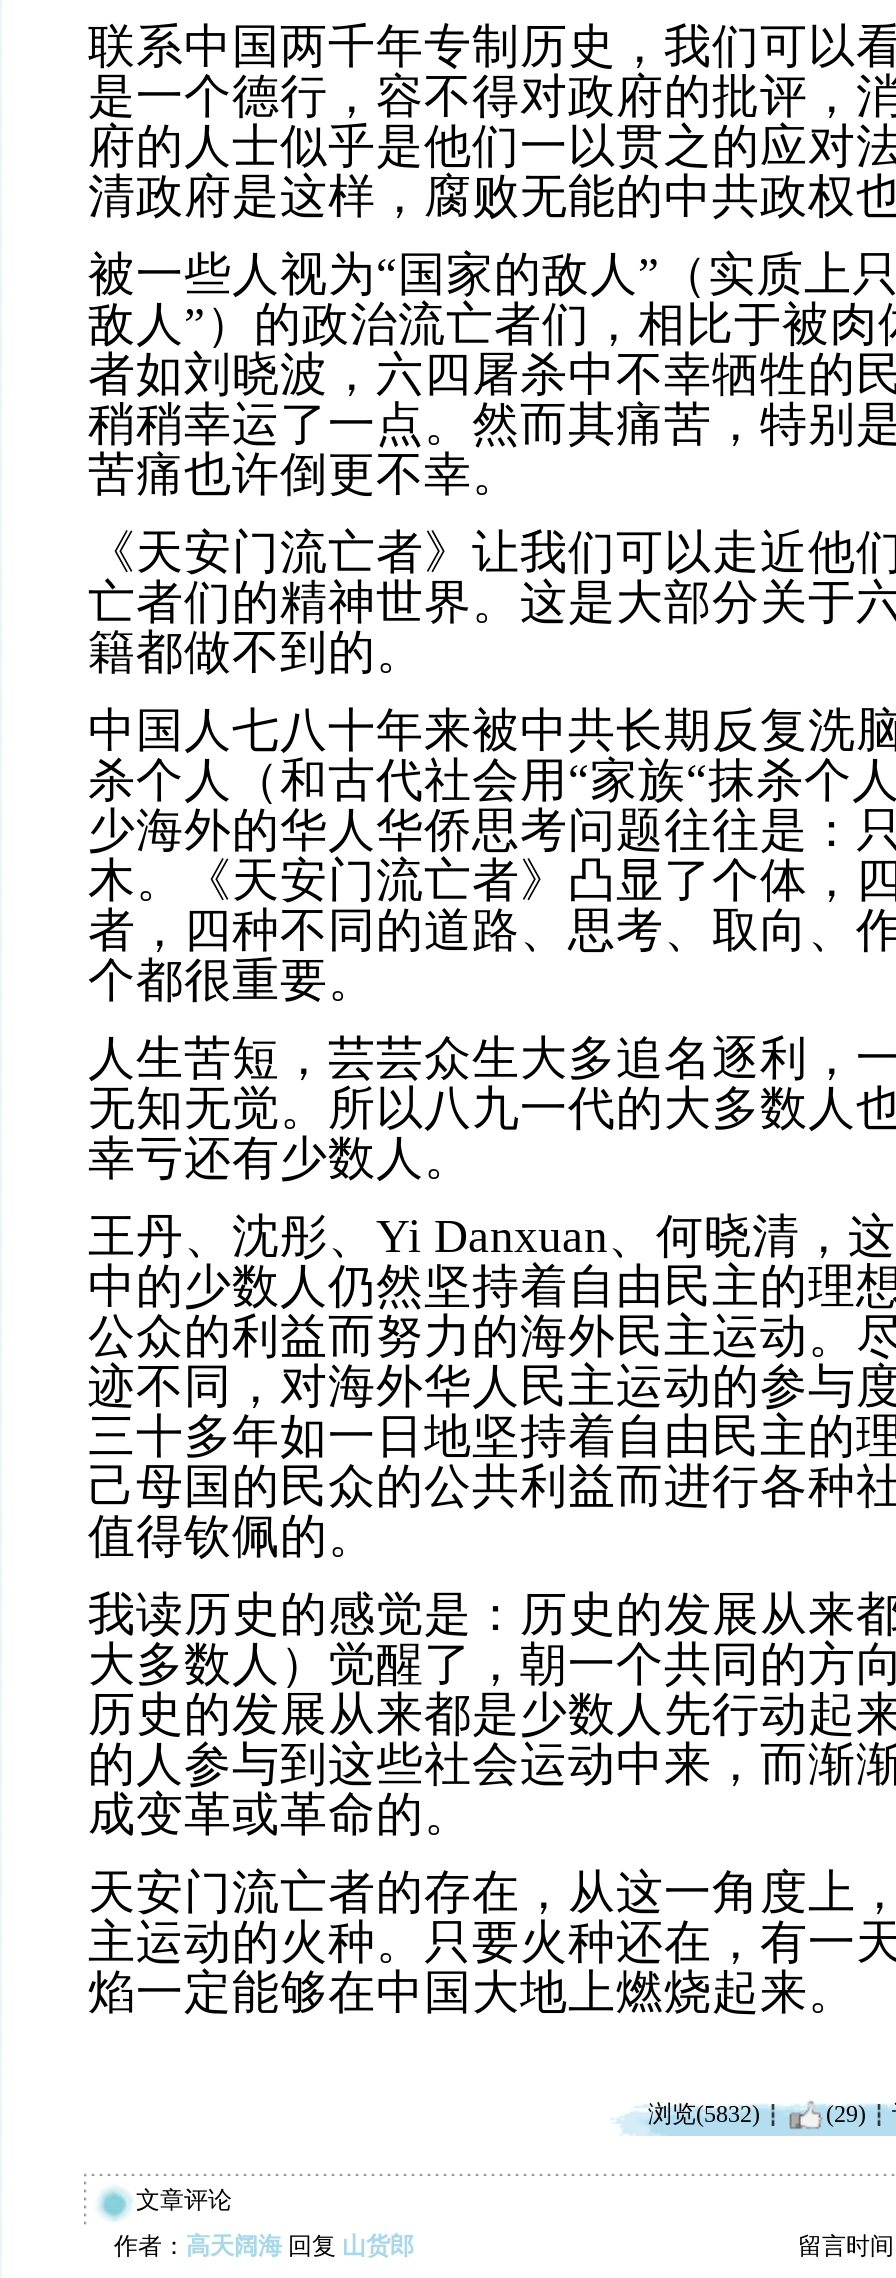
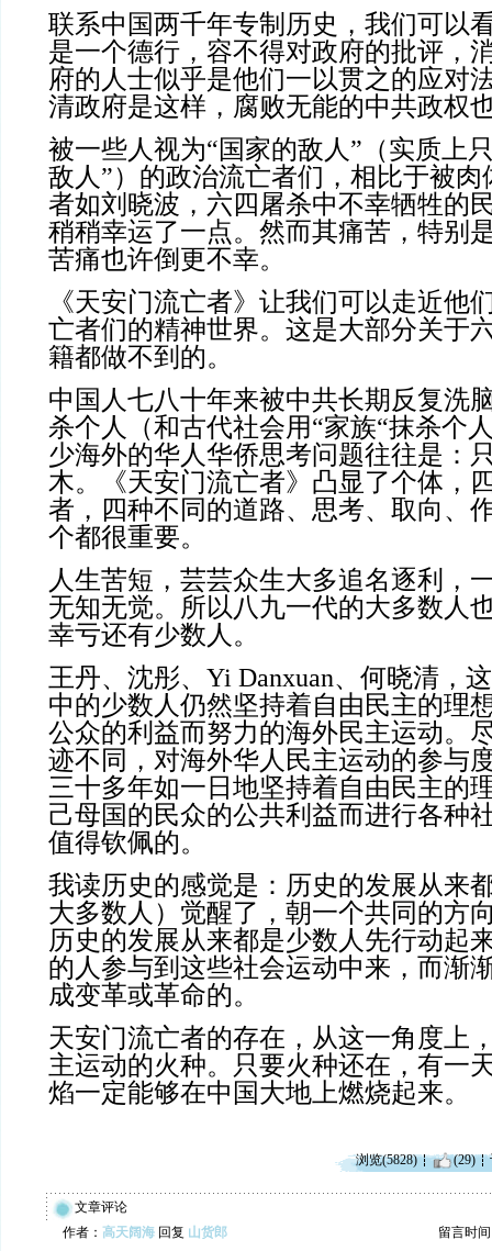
- 浏览(5832)
+ 浏览(5828)
